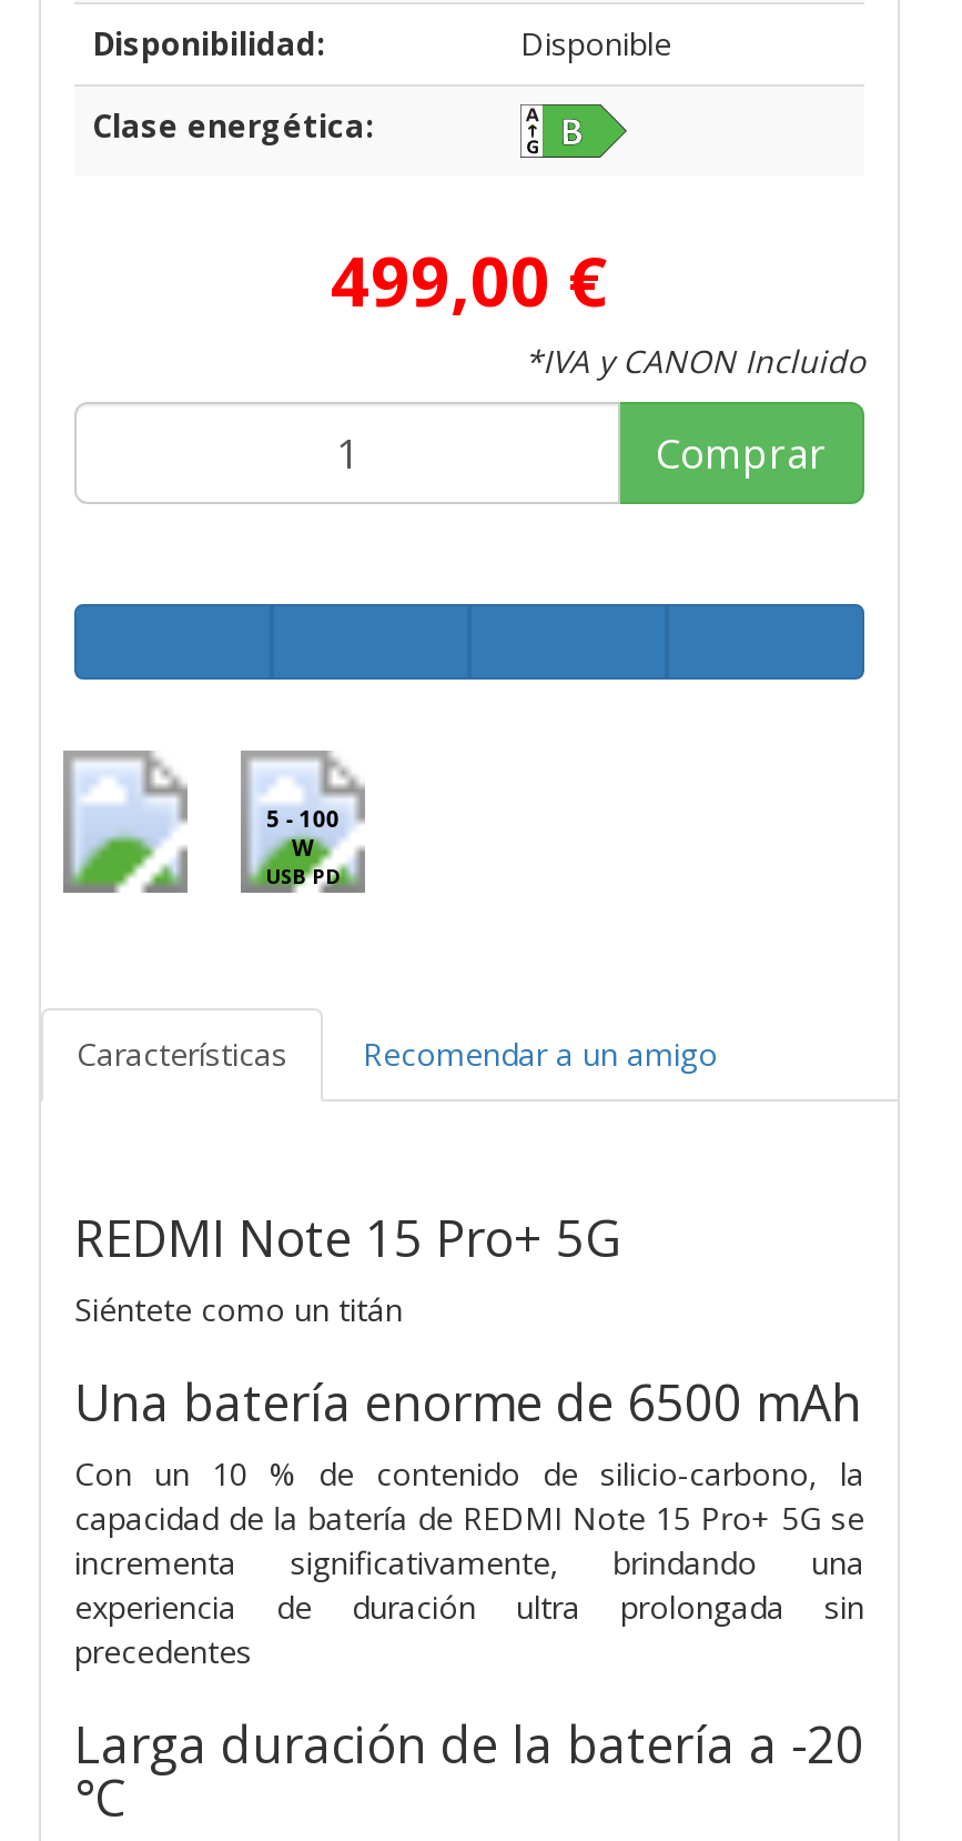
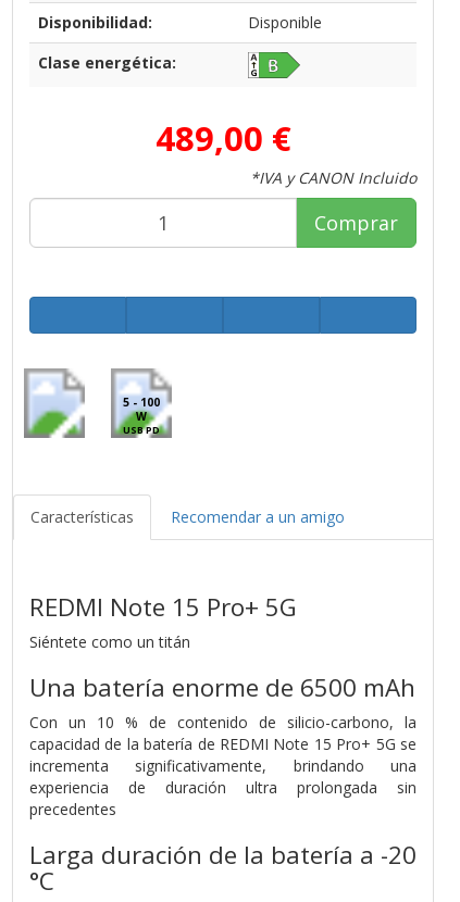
- 499,00 €
+ 489,00 €
